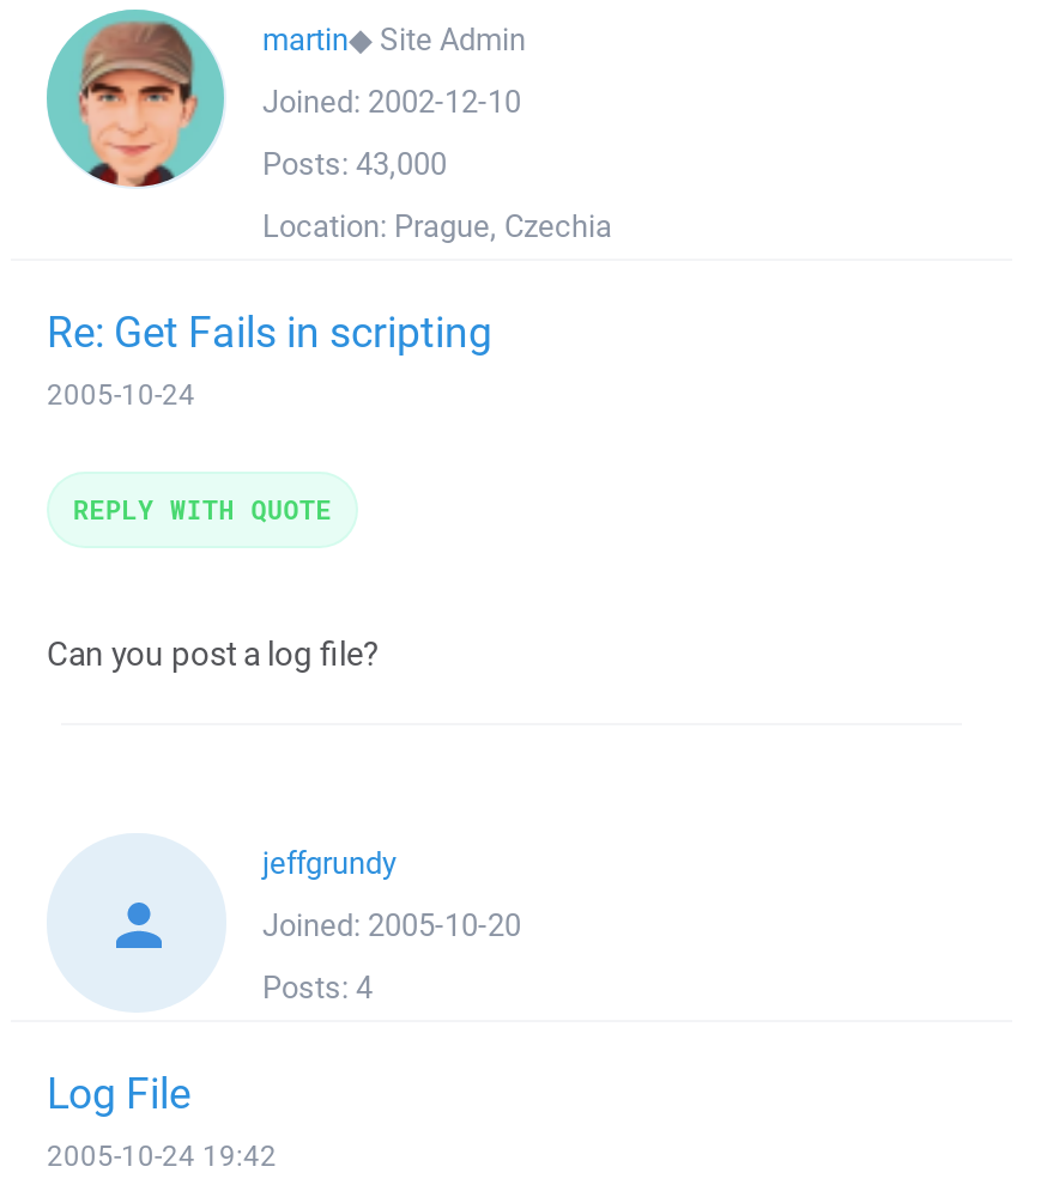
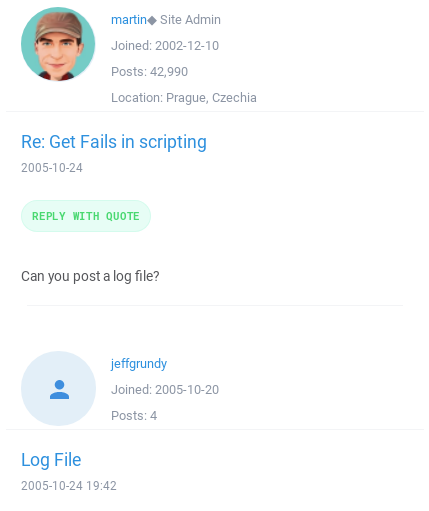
- Posts: 43,000
+ Posts: 42,990
